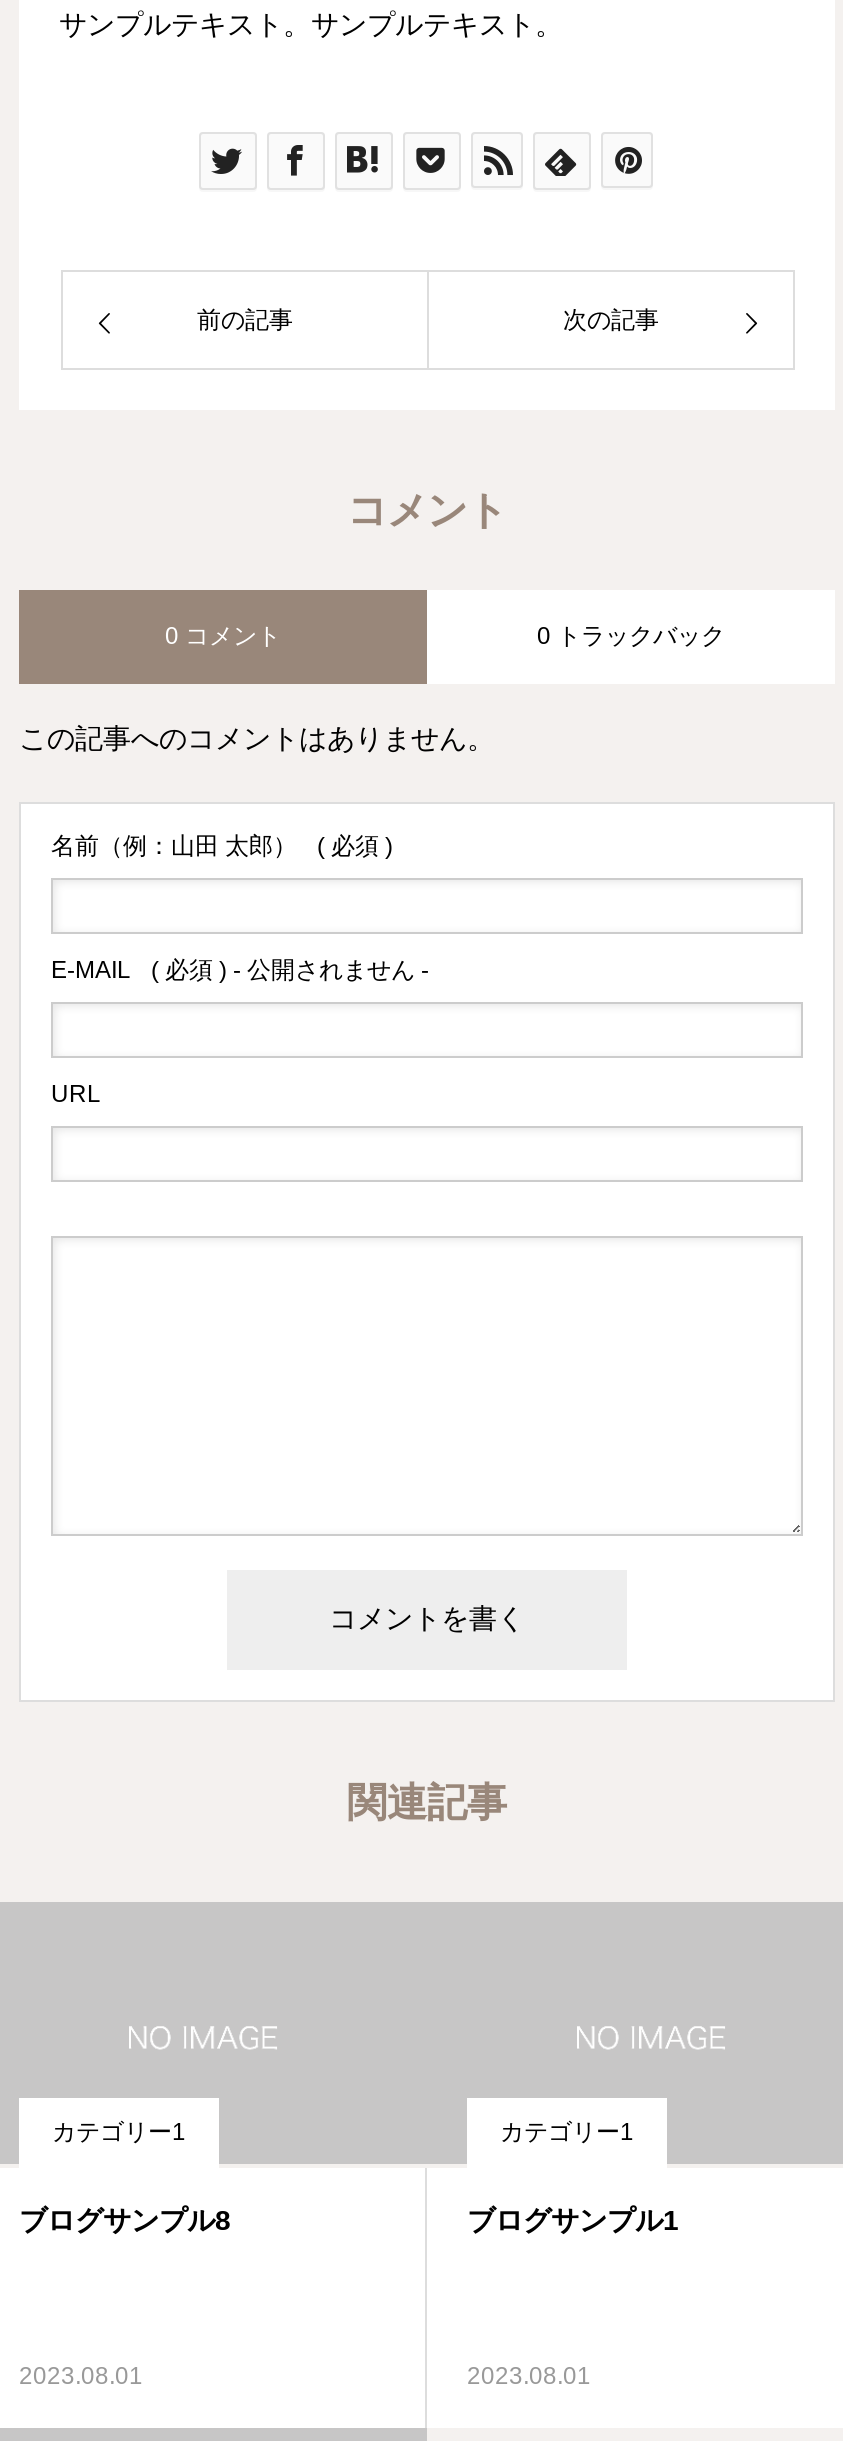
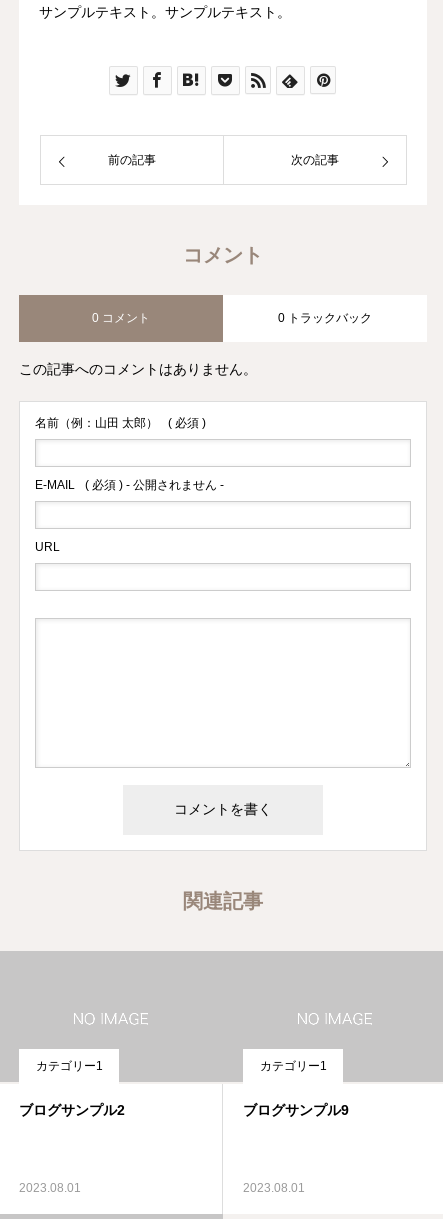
- ブログサンプル8
+ ブログサンプル2

- ブログサンプル1
+ ブログサンプル9
